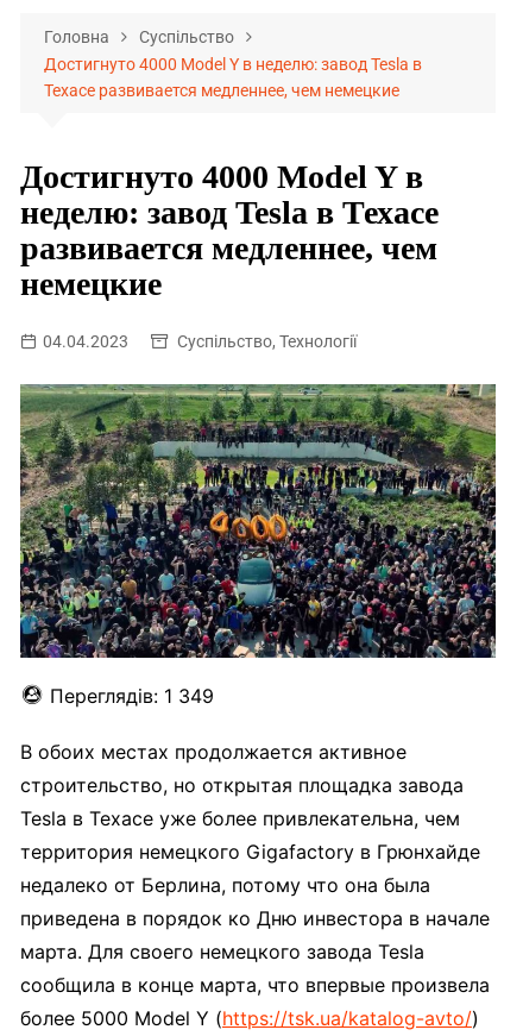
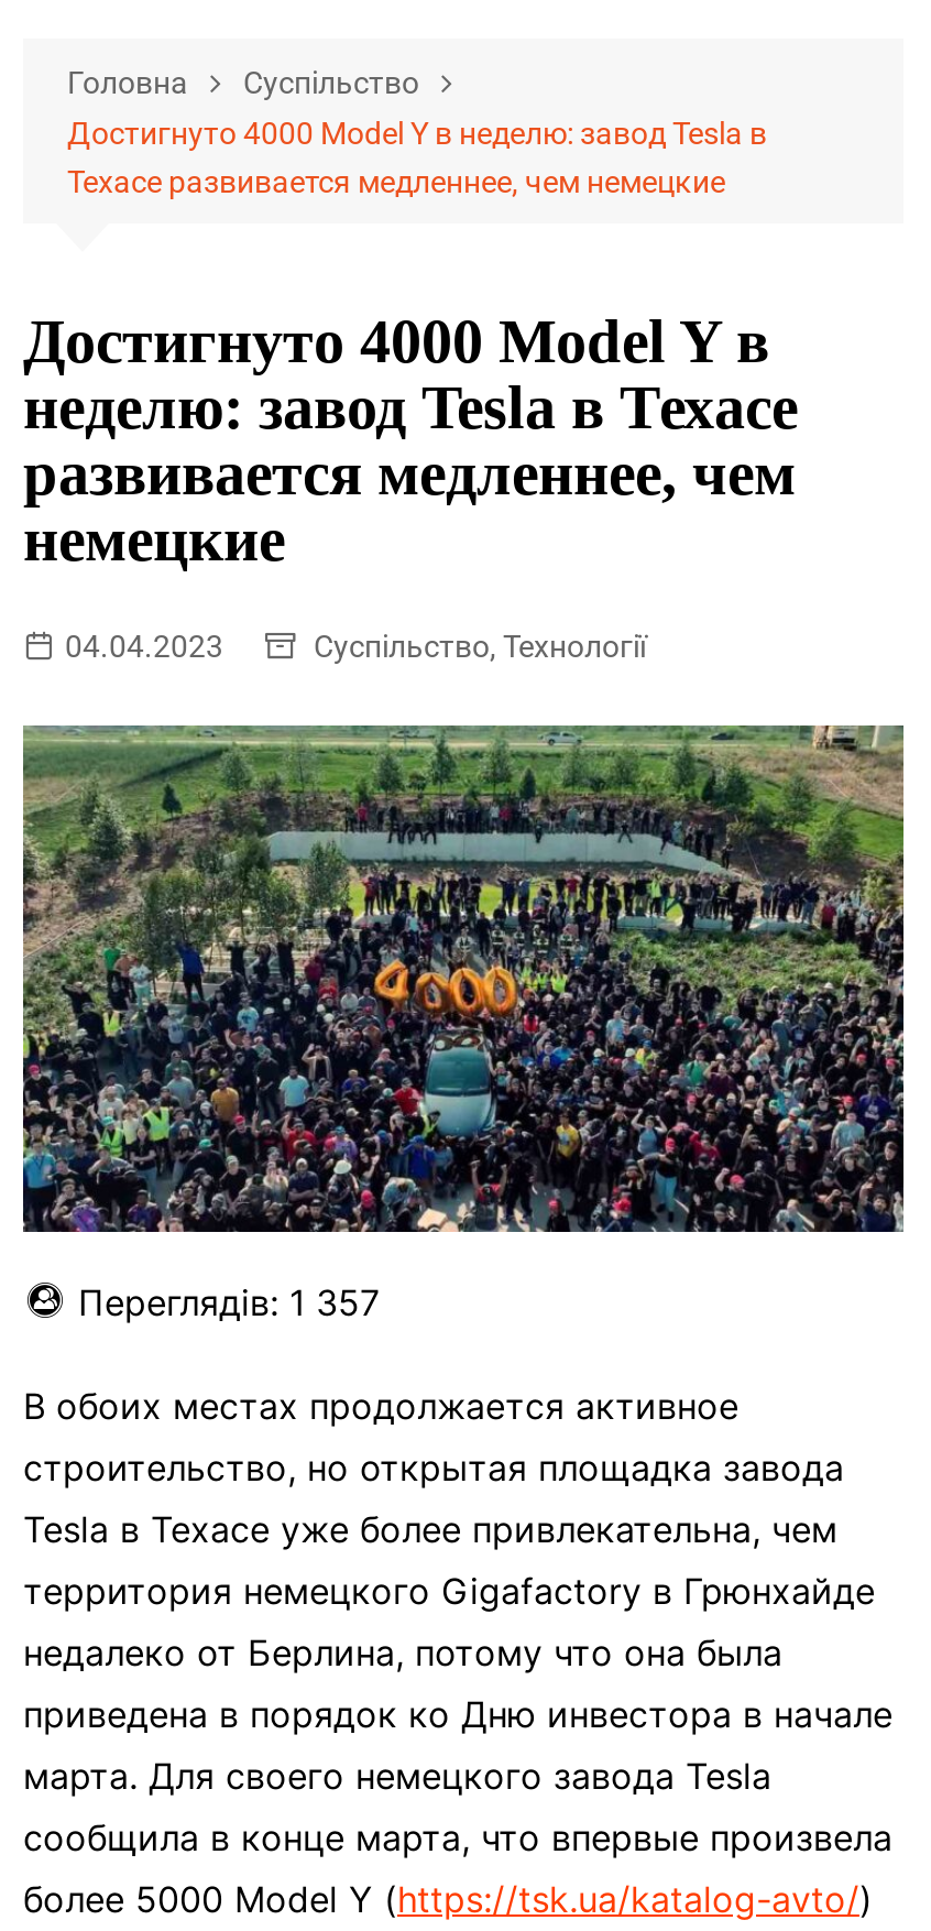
- Переглядів: 1 349
+ Переглядів: 1 357
